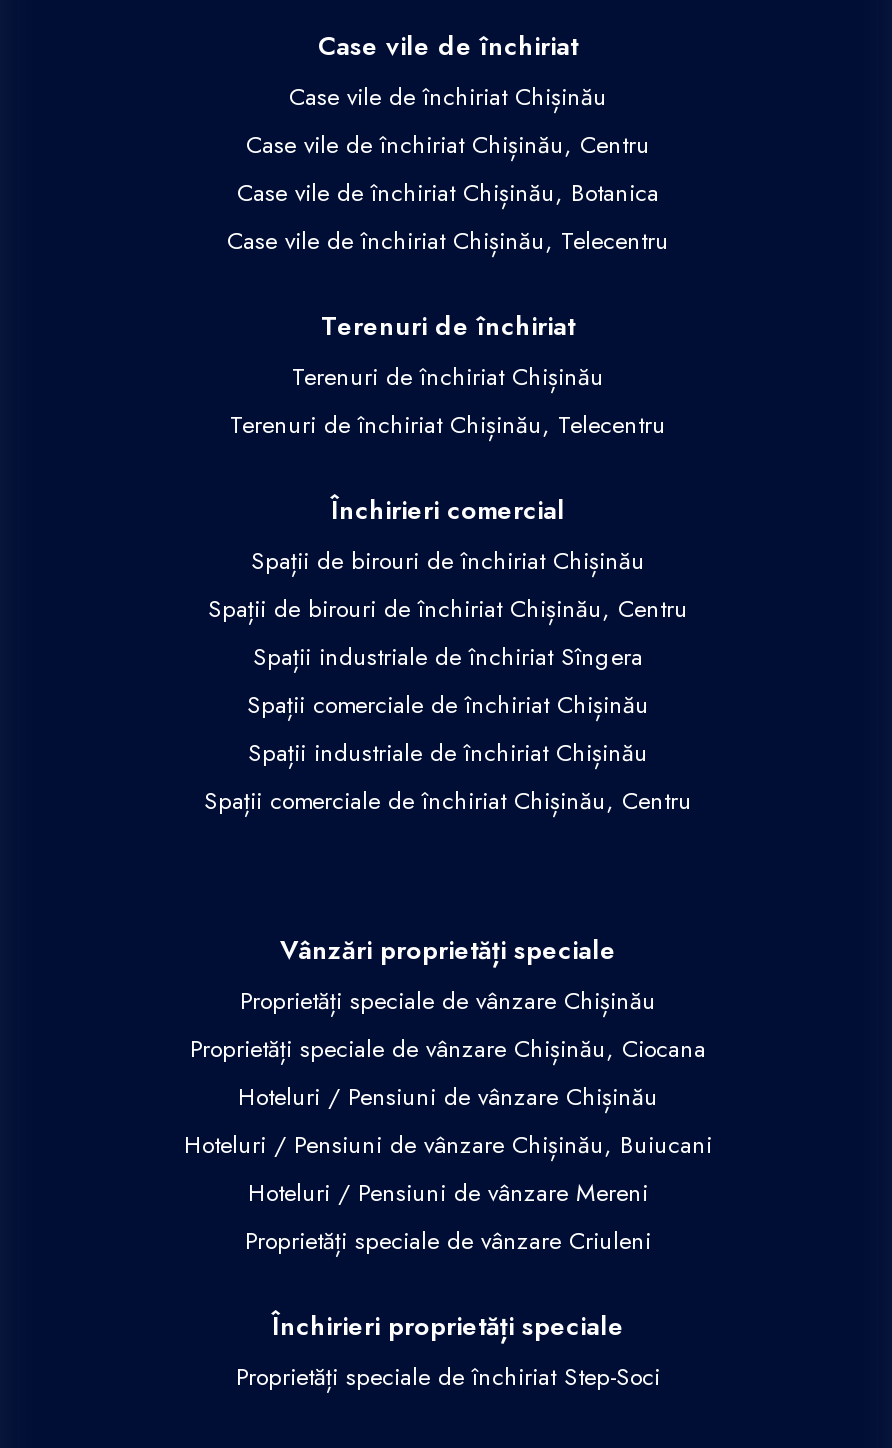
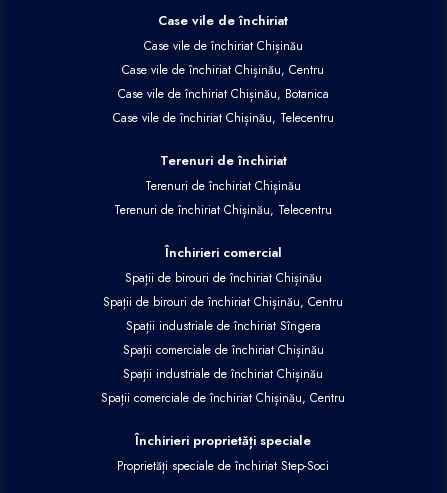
- Vânzări proprietăți speciale
- Proprietăți speciale de vânzare Chișinău
- Proprietăți speciale de vânzare Chișinău, Ciocana
- Hoteluri / Pensiuni de vânzare Chișinău
- Hoteluri / Pensiuni de vânzare Chișinău, Buiucani
- Hoteluri / Pensiuni de vânzare Mereni
- Proprietăți speciale de vânzare Criuleni
